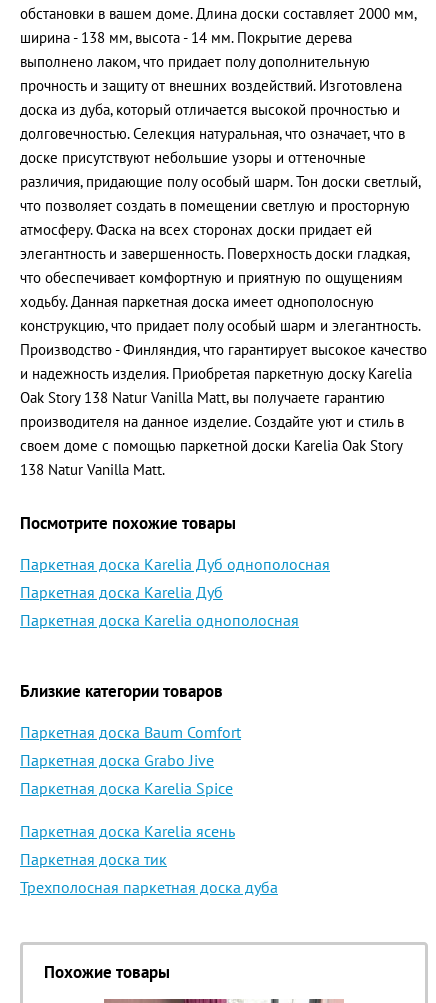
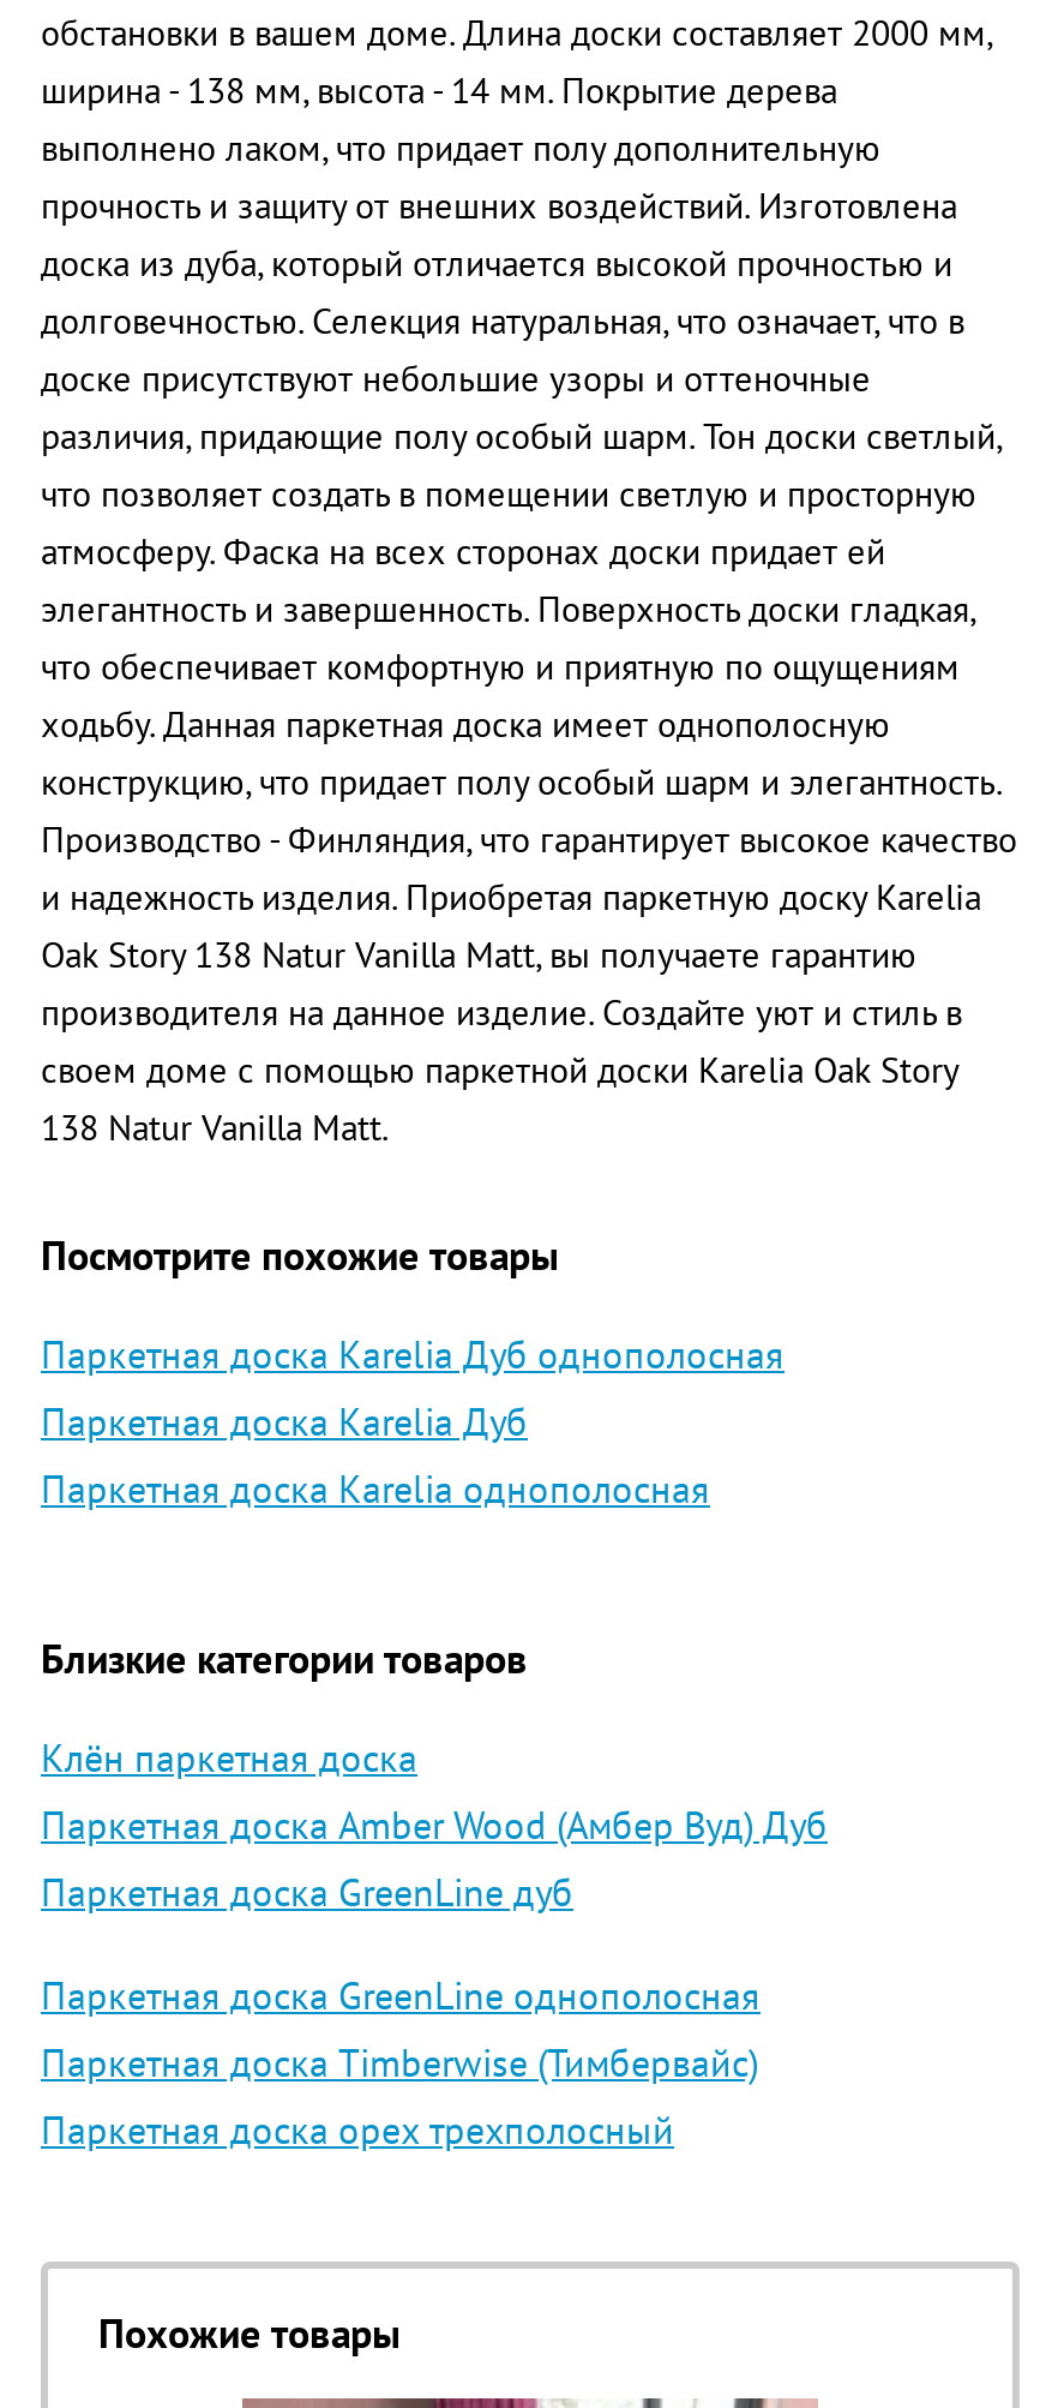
- Паркетная доска Baum Comfort
- Паркетная доска Grabo Jive
- Паркетная доска Karelia Spice
+ Клён паркетная доска
+ Паркетная доска Amber Wood (Амбер Вуд) Дуб
+ Паркетная доска GreenLine дуб

- Паркетная доска Karelia ясень
- Паркетная доска тик
- Трехполосная паркетная доска дуба
+ Паркетная доска GreenLine однополосная
+ Паркетная доска Timberwise (Тимбервайс)
+ Паркетная доска орех трехполосный
